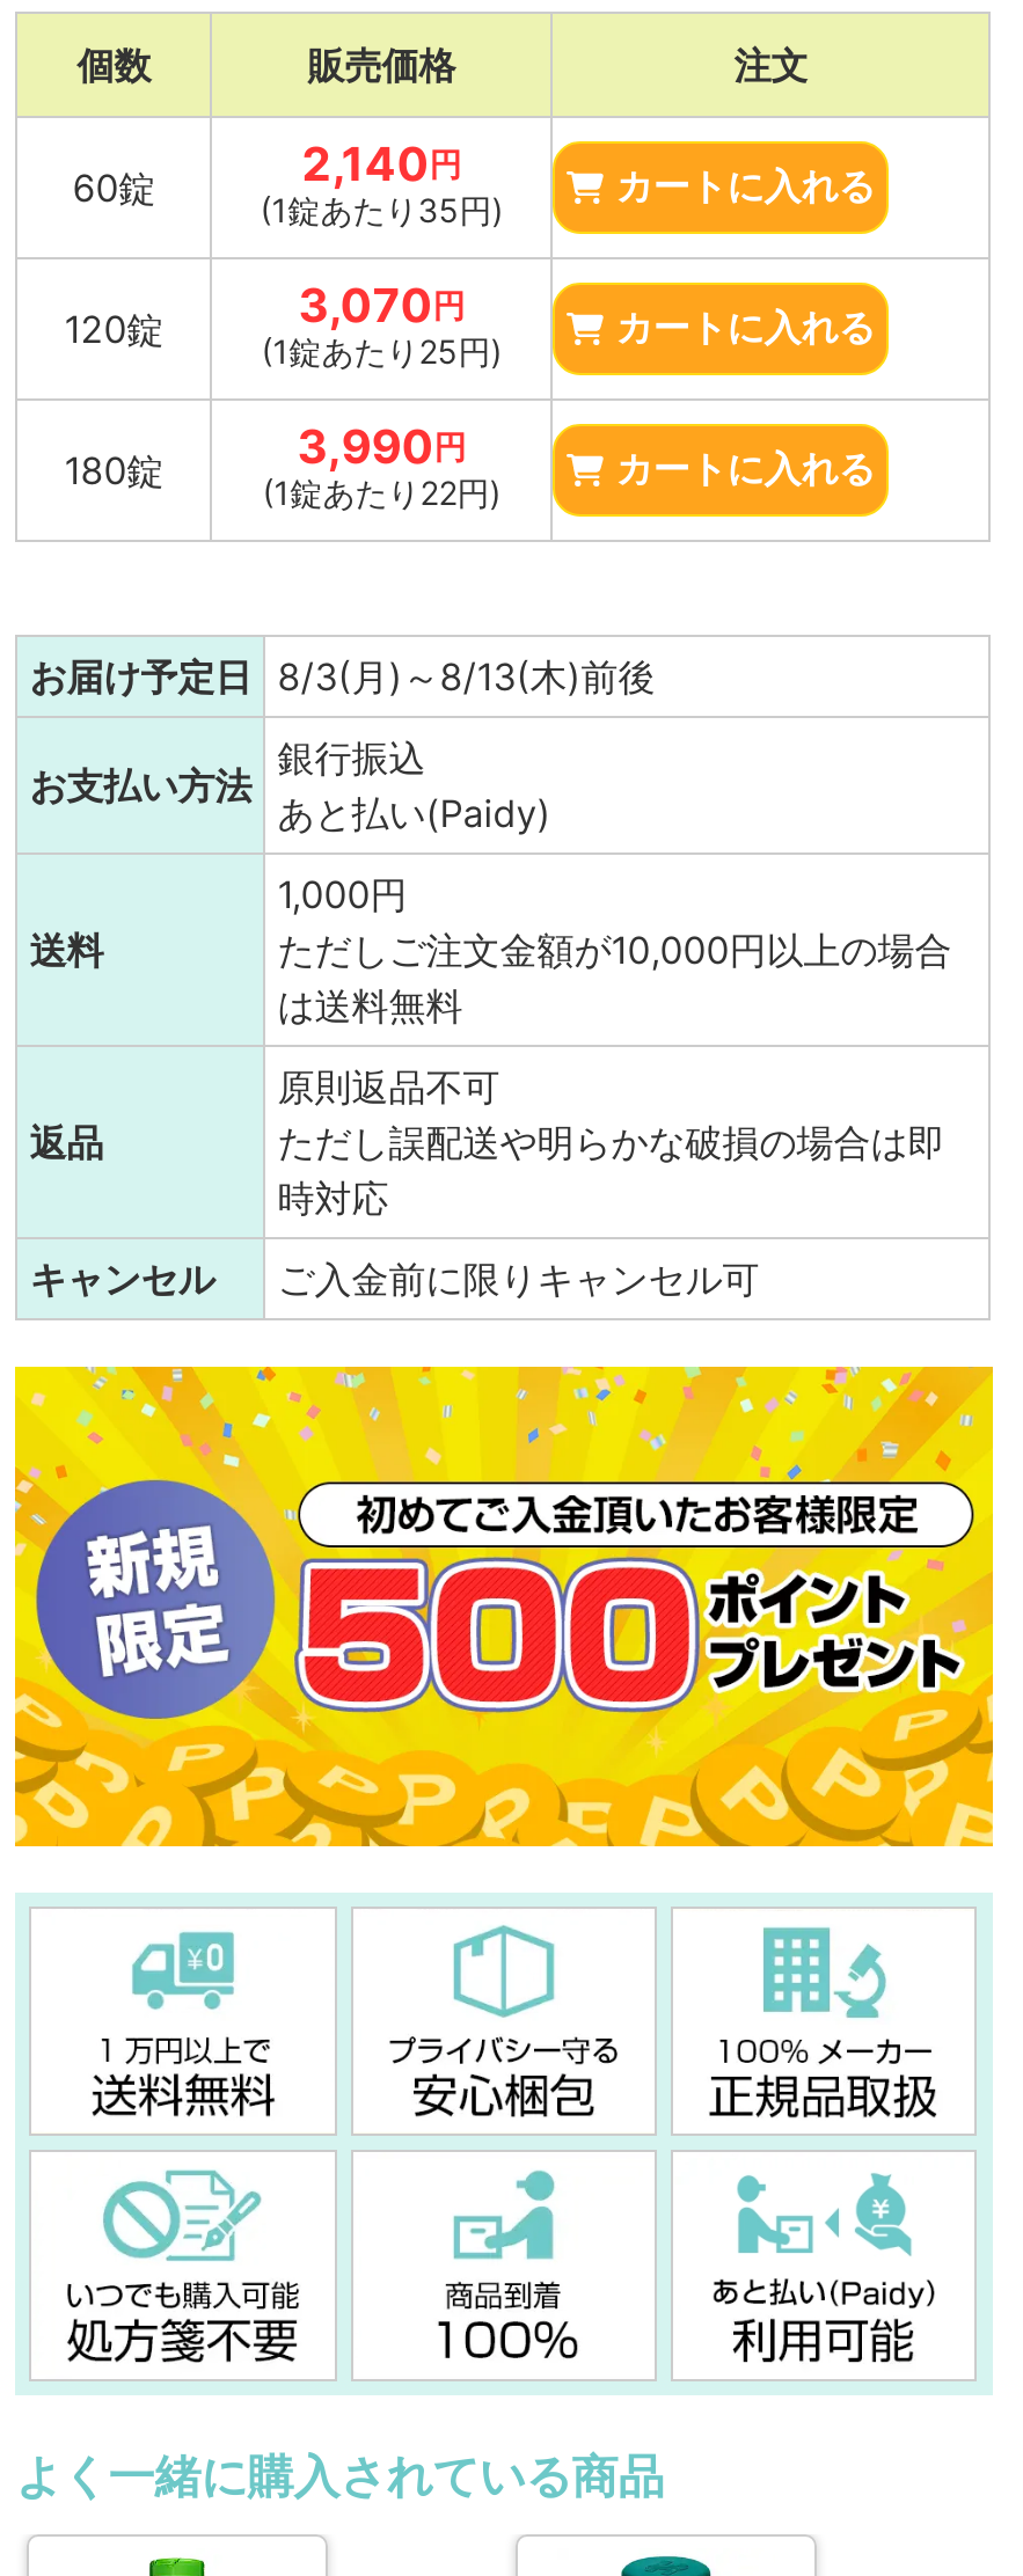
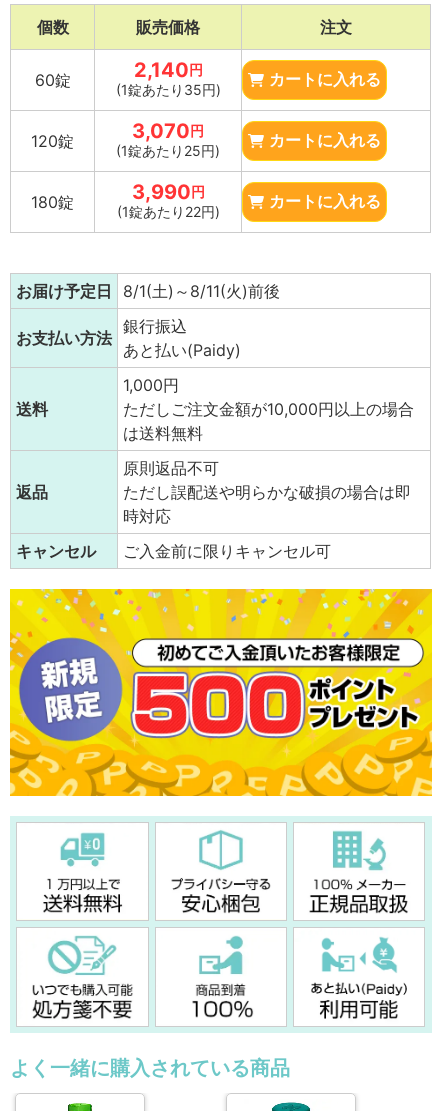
- お届け予定日 8/3(月)～8/13(木)前後
+ お届け予定日 8/1(土)～8/11(火)前後
